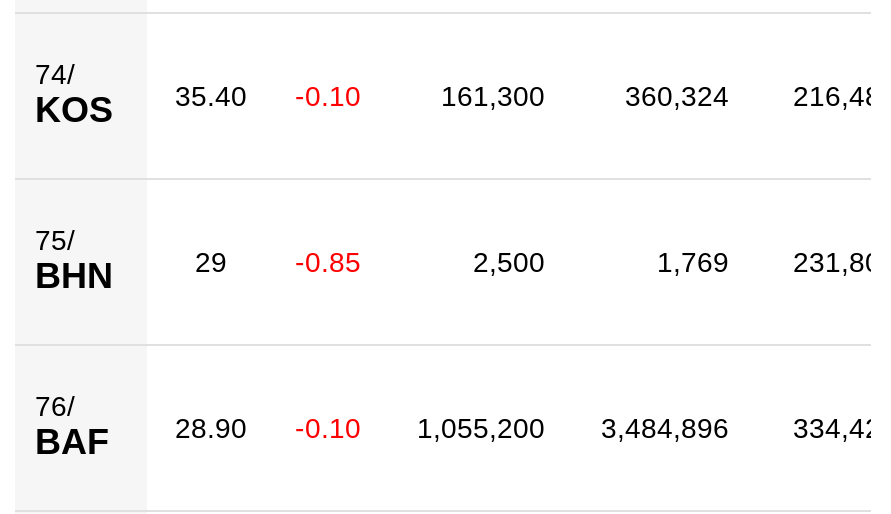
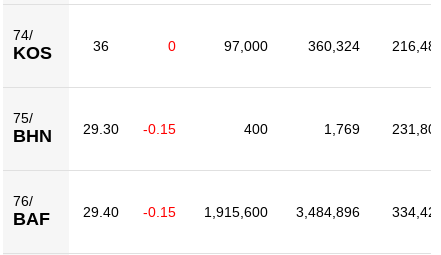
- 35.40
+ 36

- -0.10
+ 0

- 161,300
+ 97,000

- 29
+ 29.30

- -0.85
+ -0.15

- 2,500
+ 400

- 28.90
+ 29.40

- -0.10
+ -0.15

- 1,055,200
+ 1,915,600
